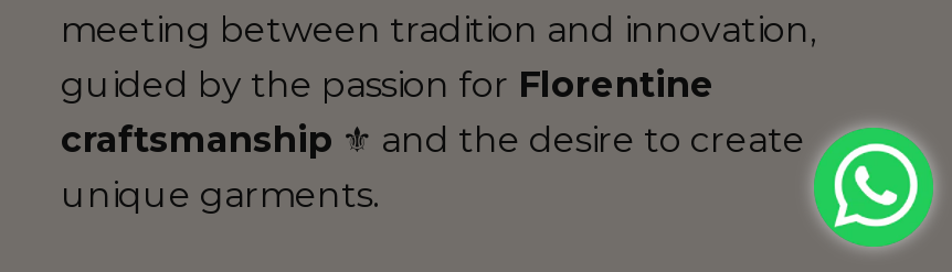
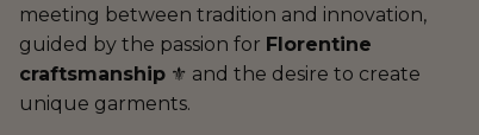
- [image]
